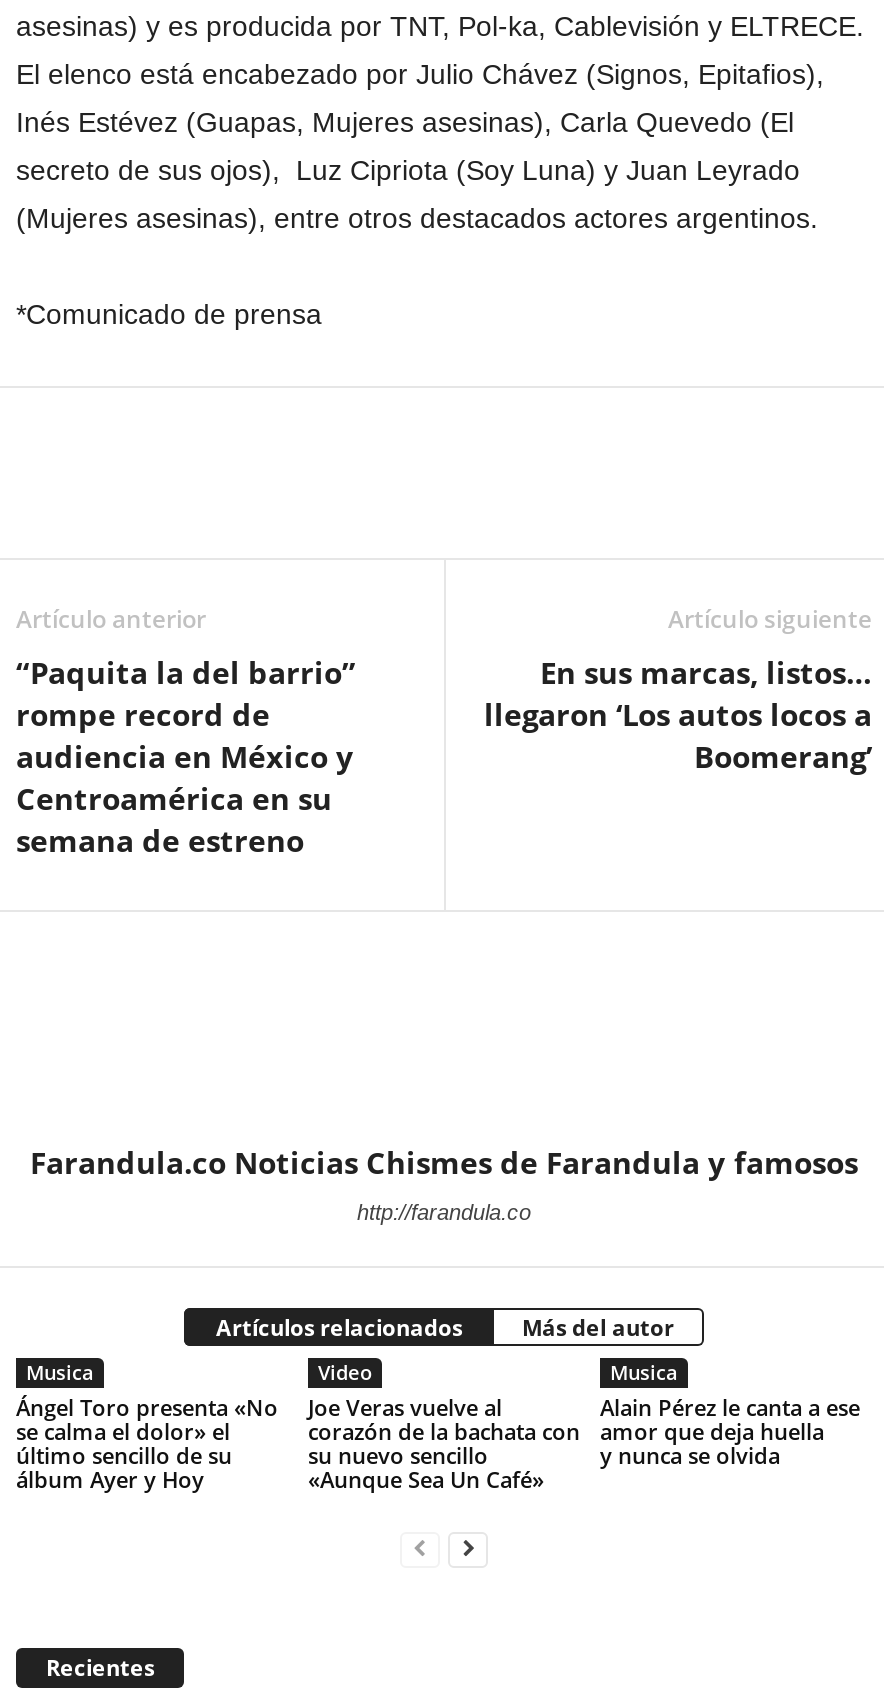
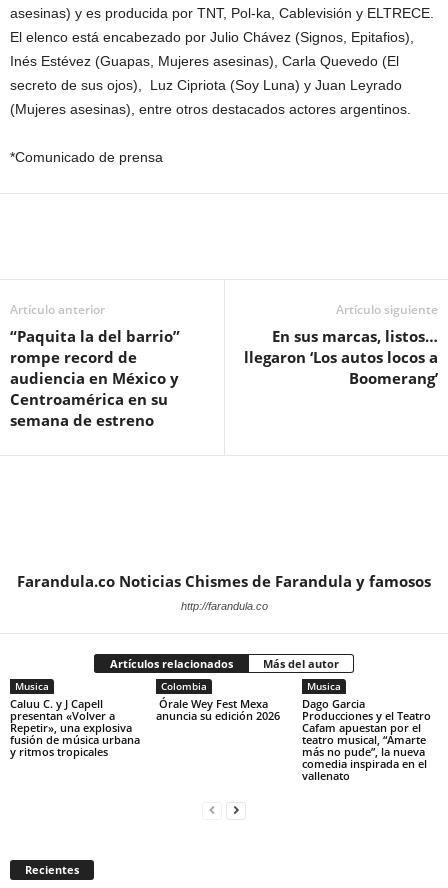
- Video
- Joe Veras vuelve al
- corazón de la bachata con
- su nuevo sencillo
- «Aunque Sea Un Café»
+ Colombia
+ Órale Wey Fest Mexa
+ anuncia su edición 2026

- Ángel Toro presenta «No
- se calma el dolor» el
- último sencillo de su
- álbum Ayer y Hoy
+ Caluu C. y J Capell
+ presentan «Volver a
+ Repetir», una explosiva
+ fusión de música urbana
+ y ritmos tropicales

- Alain Pérez le canta a ese
- amor que deja huella
- y nunca se olvida
+ Dago Garcia
+ Producciones y el Teatro
+ Cafam apuestan por el
+ teatro musical, “Amarte
+ más no pude”, la nueva
+ comedia inspirada en el
+ vallenato
